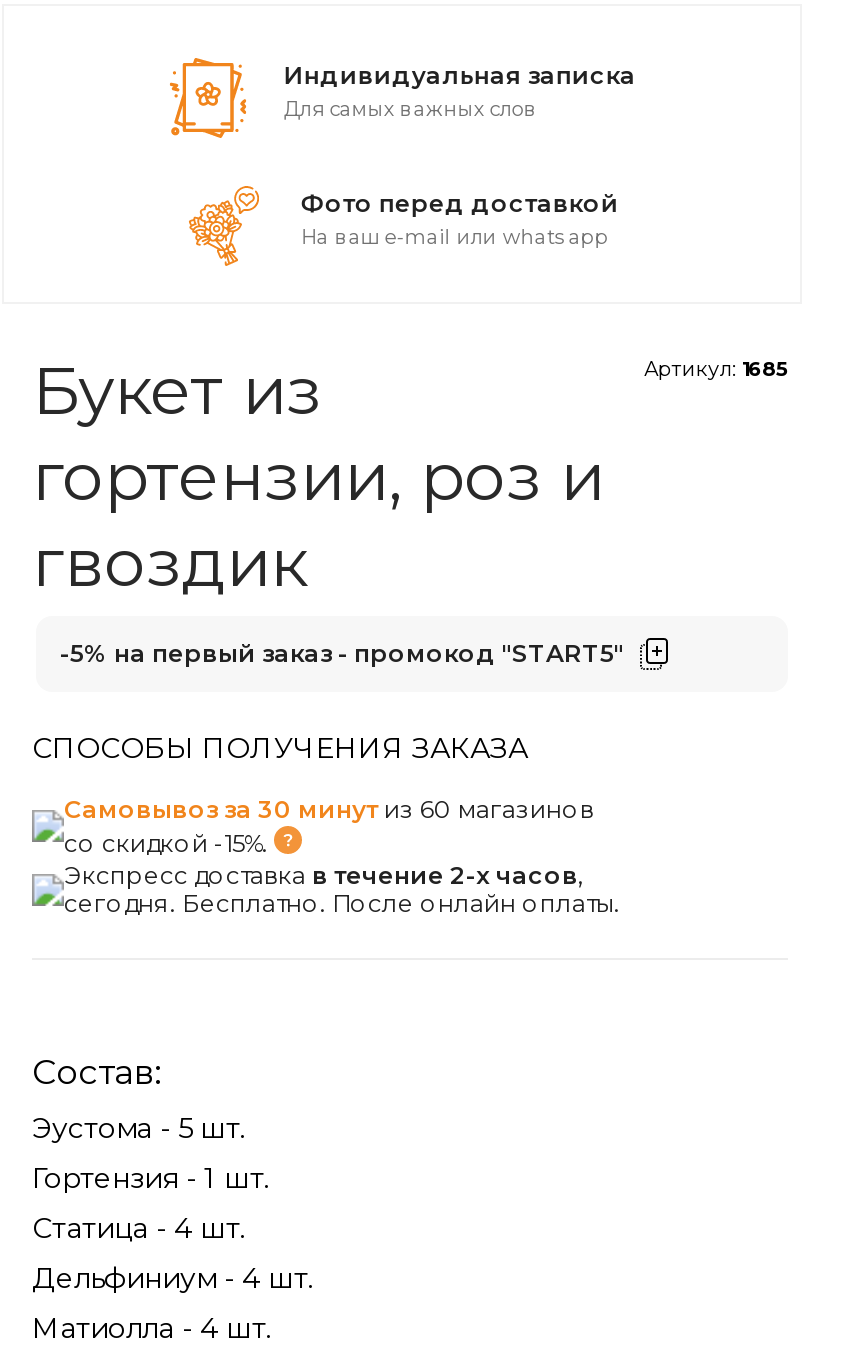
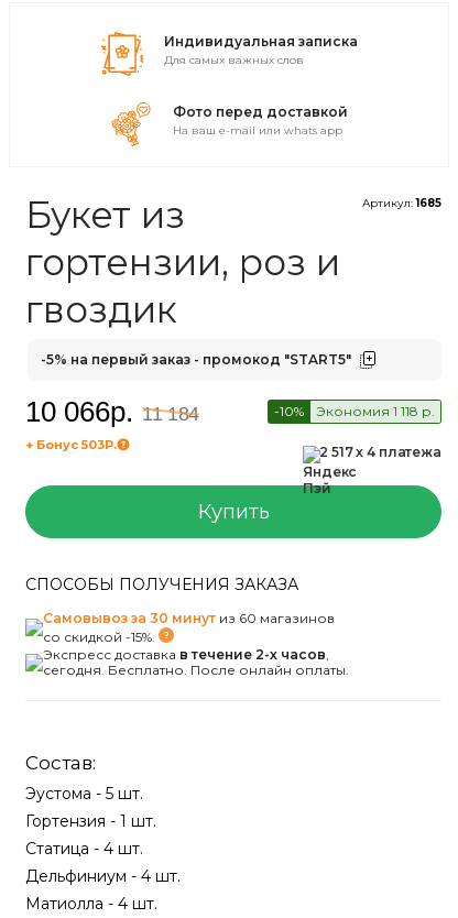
+ [image]
+ 10 066р. 11 184
+ -10%
+ Экономия 1 118 р.
+ + Бонус 503Р.
+ 2 517 x 4 платежа
+ Купить
